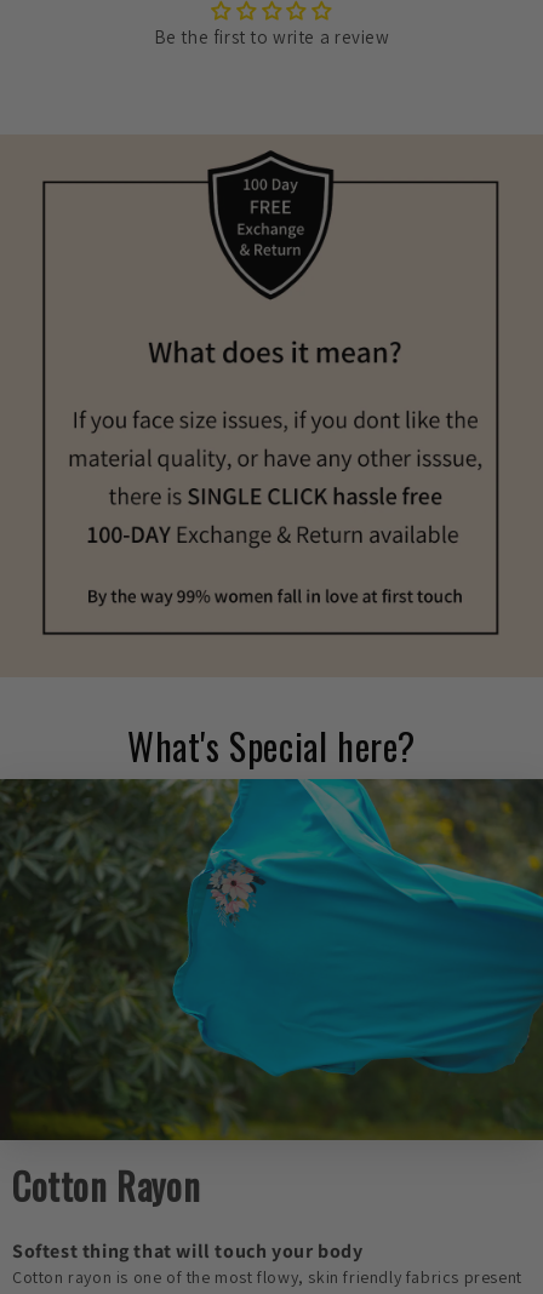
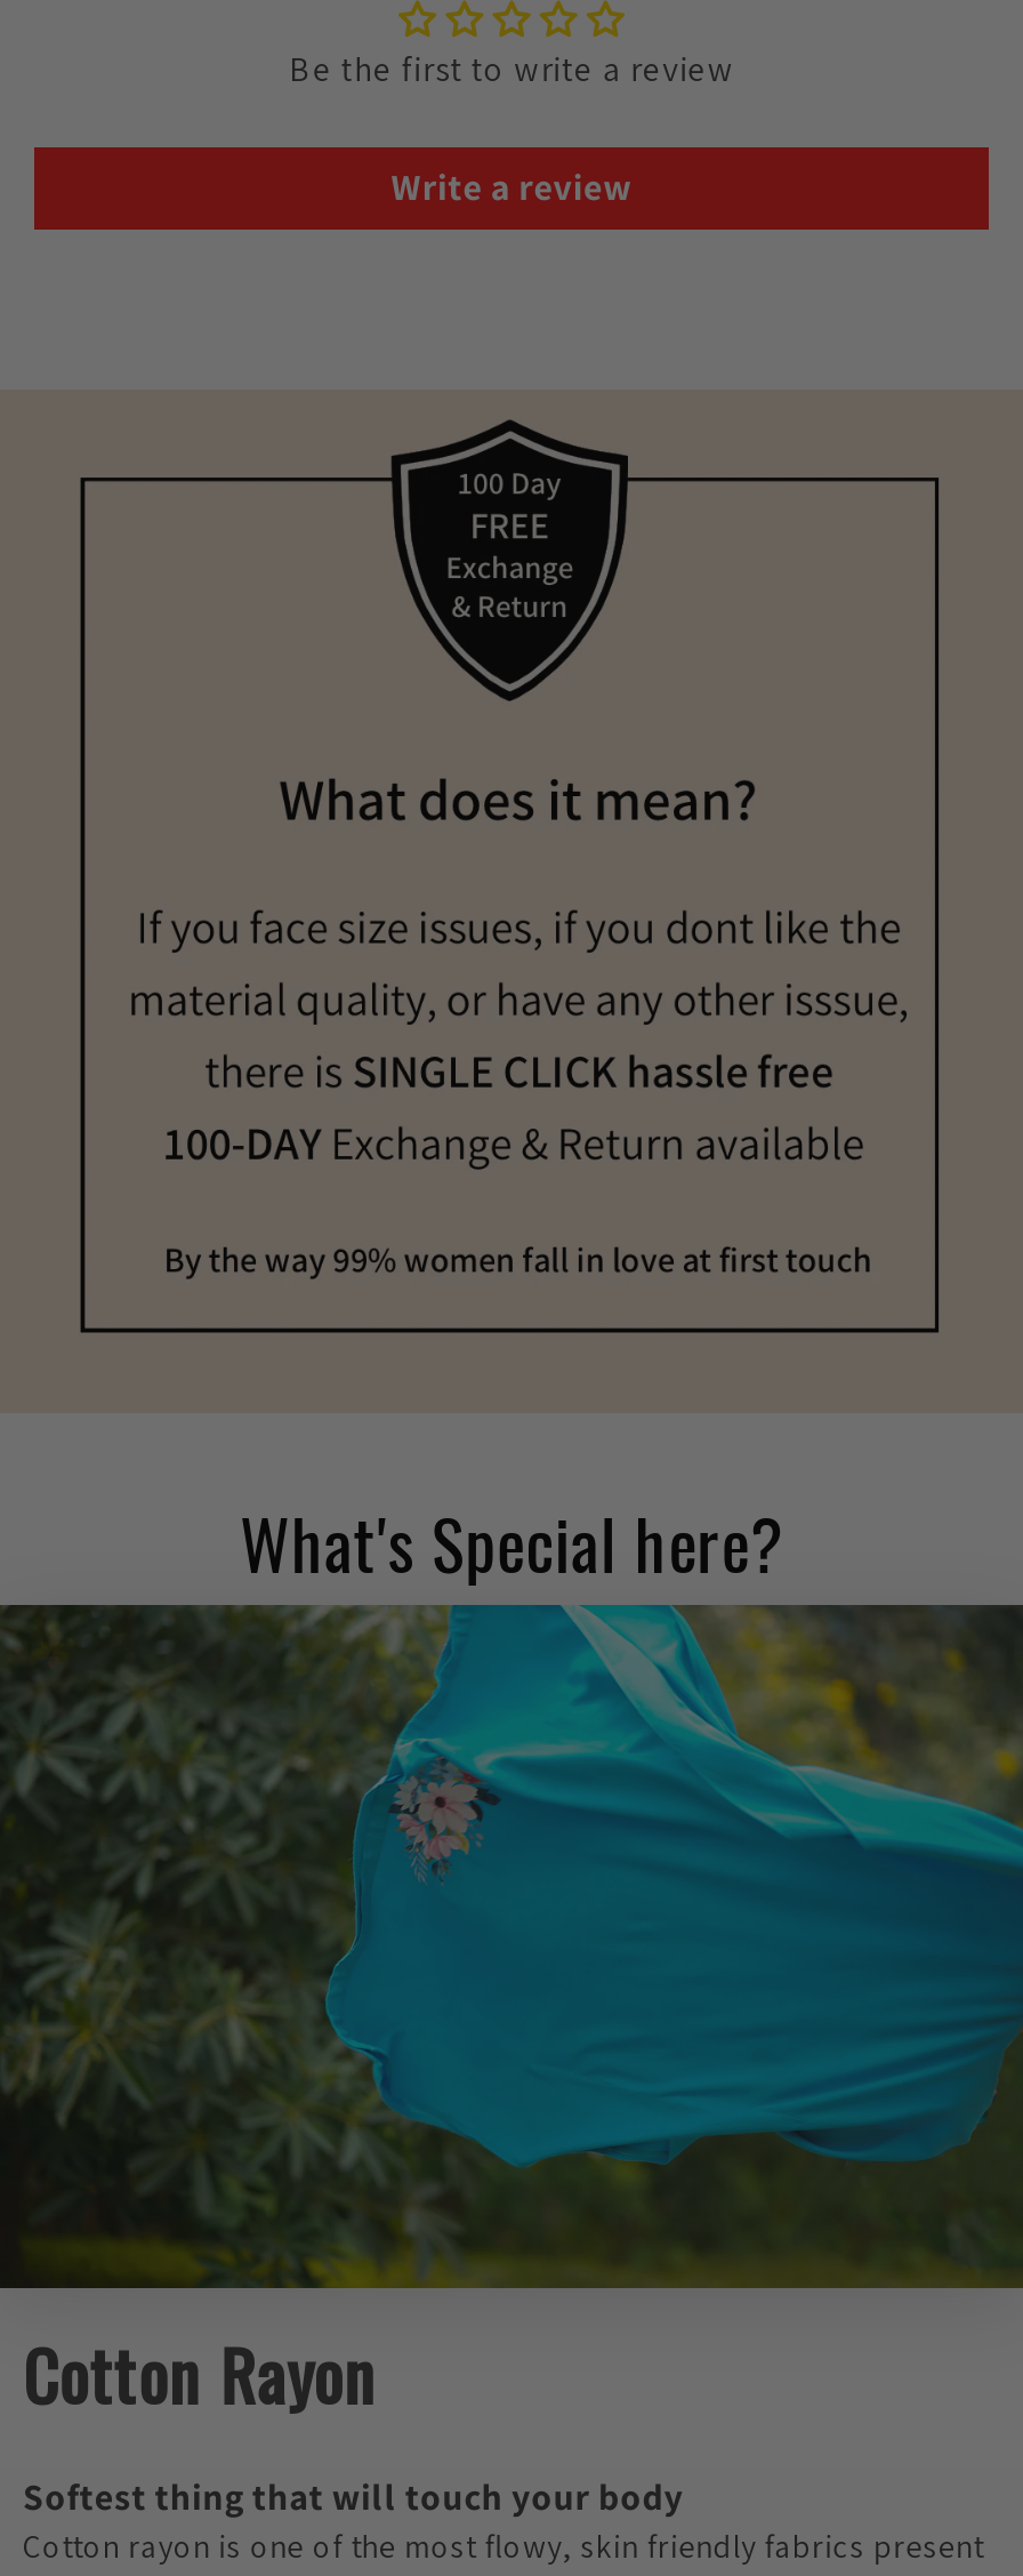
+ Write a review
